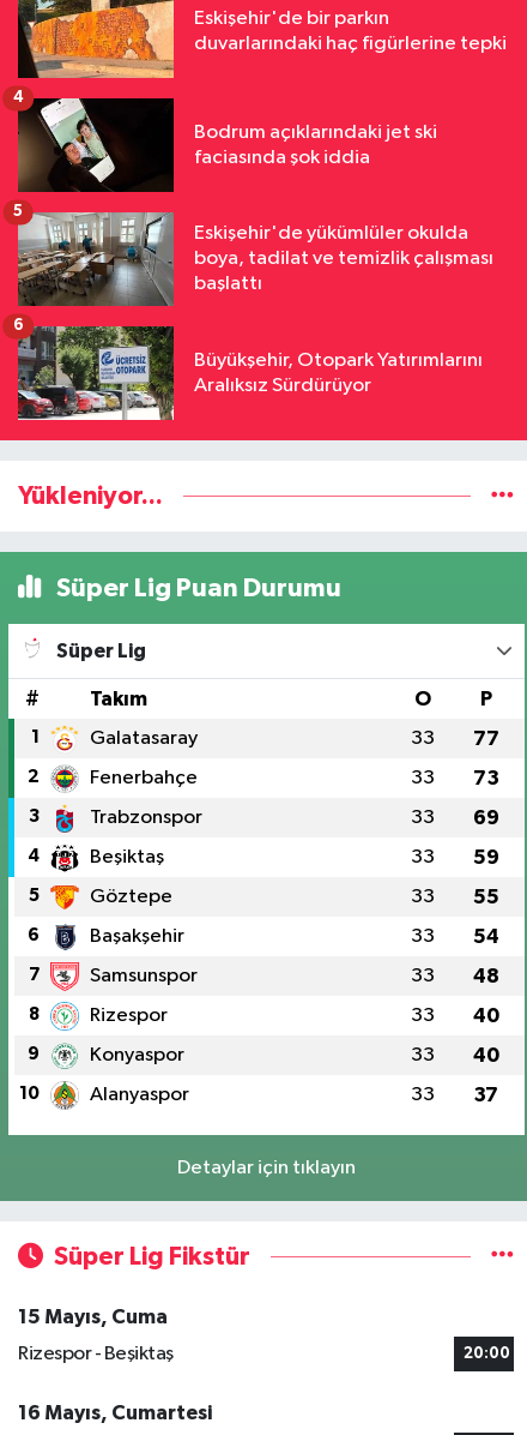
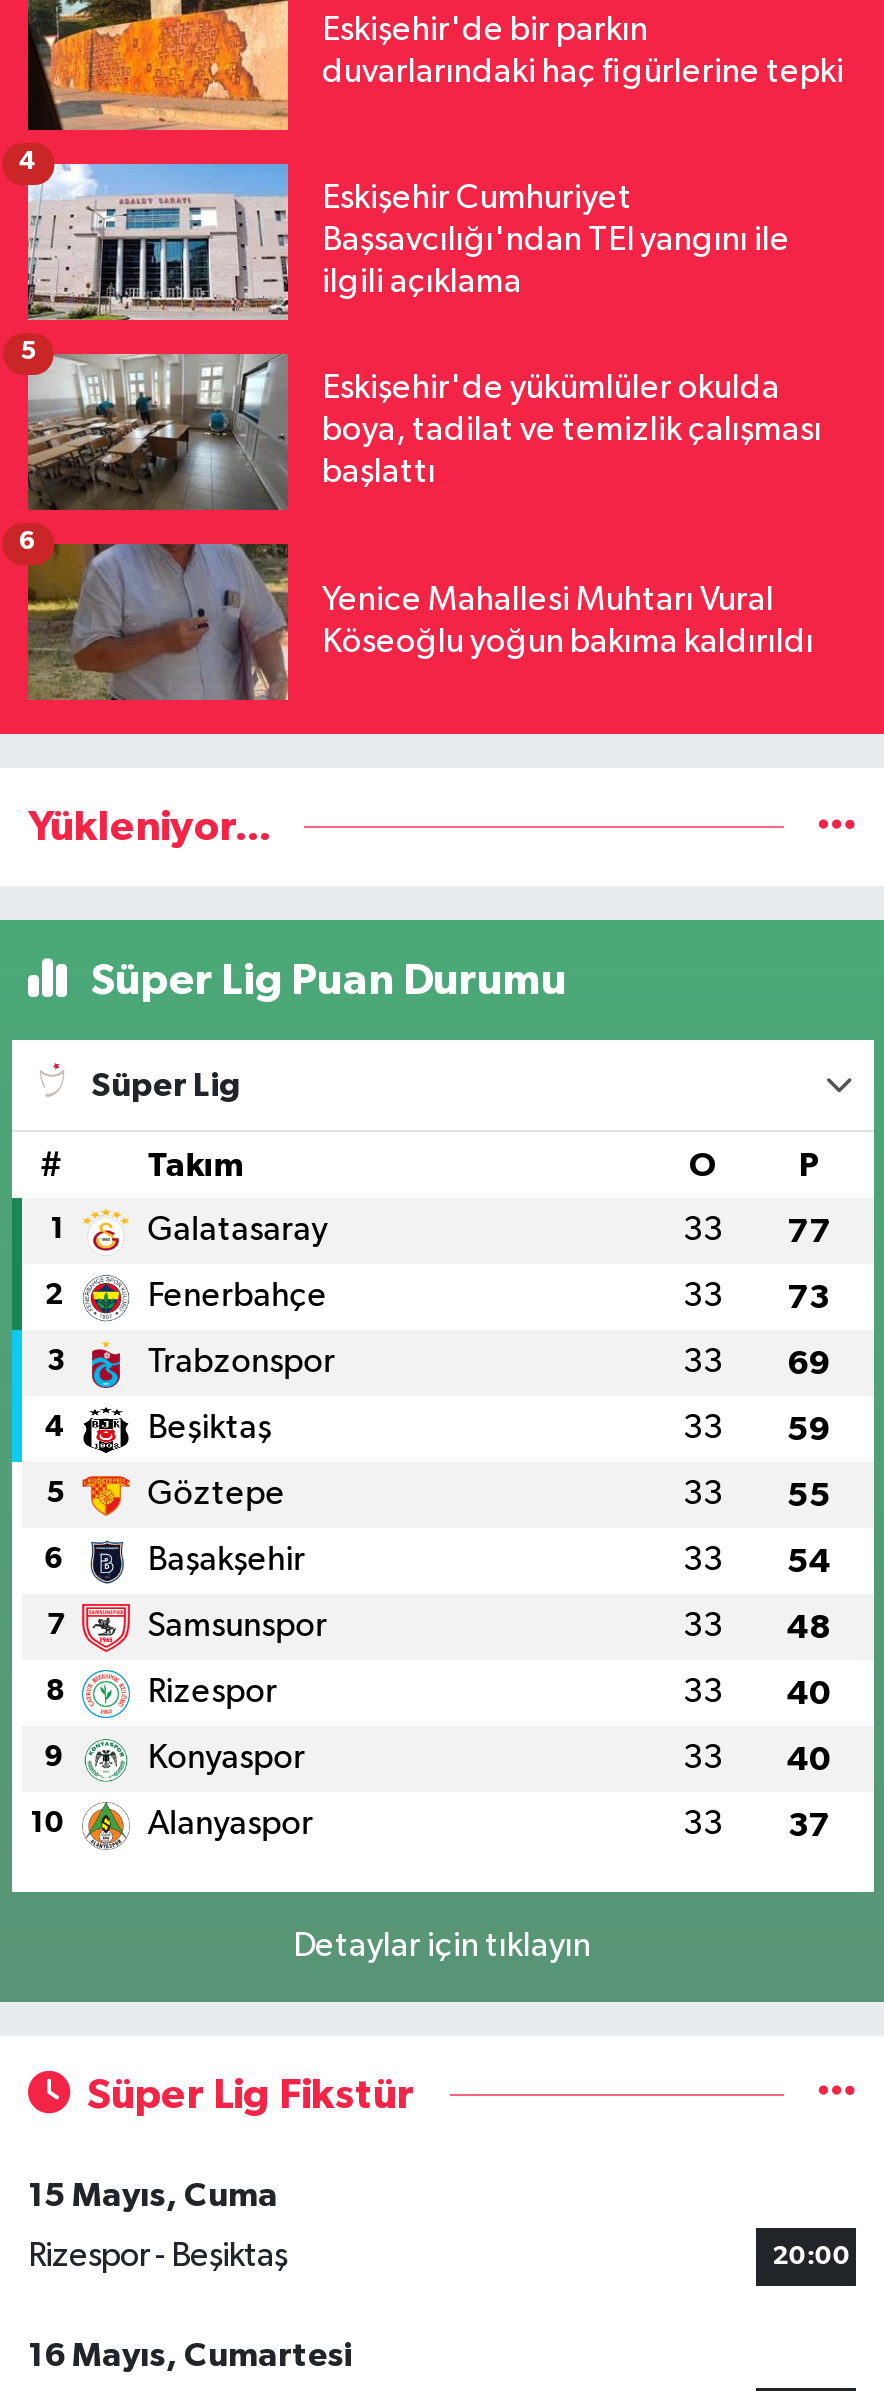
- [image]
- Bodrum açıklarındaki jet ski
- faciasında şok iddia
+ [image]
+ Eskişehir Cumhuriyet
+ Başsavcılığı'ndan TEI yangını ile
+ ilgili açıklama

- [image]
- Büyükşehir, Otopark Yatırımlarını
- Aralıksız Sürdürüyor
+ [image]
+ Yenice Mahallesi Muhtarı Vural
+ Köseoğlu yoğun bakıma kaldırıldı
